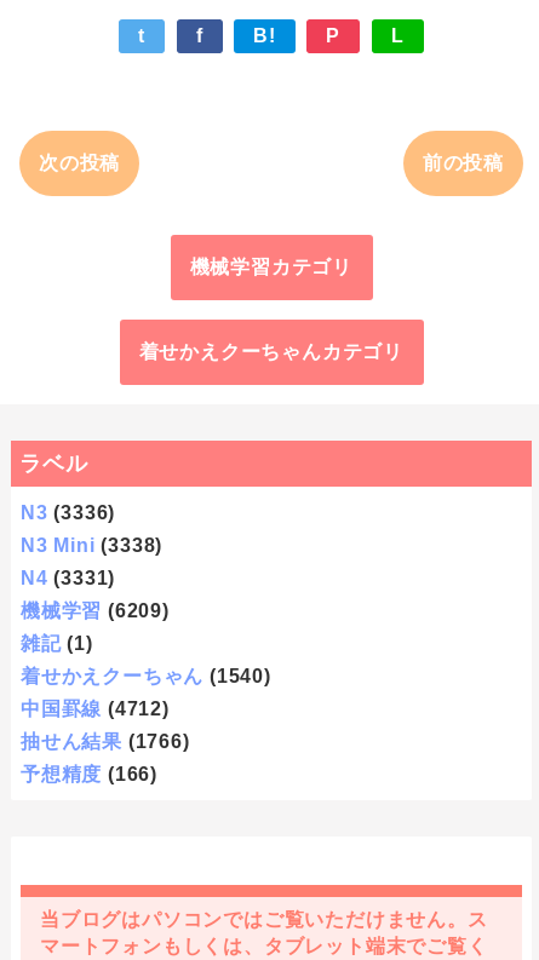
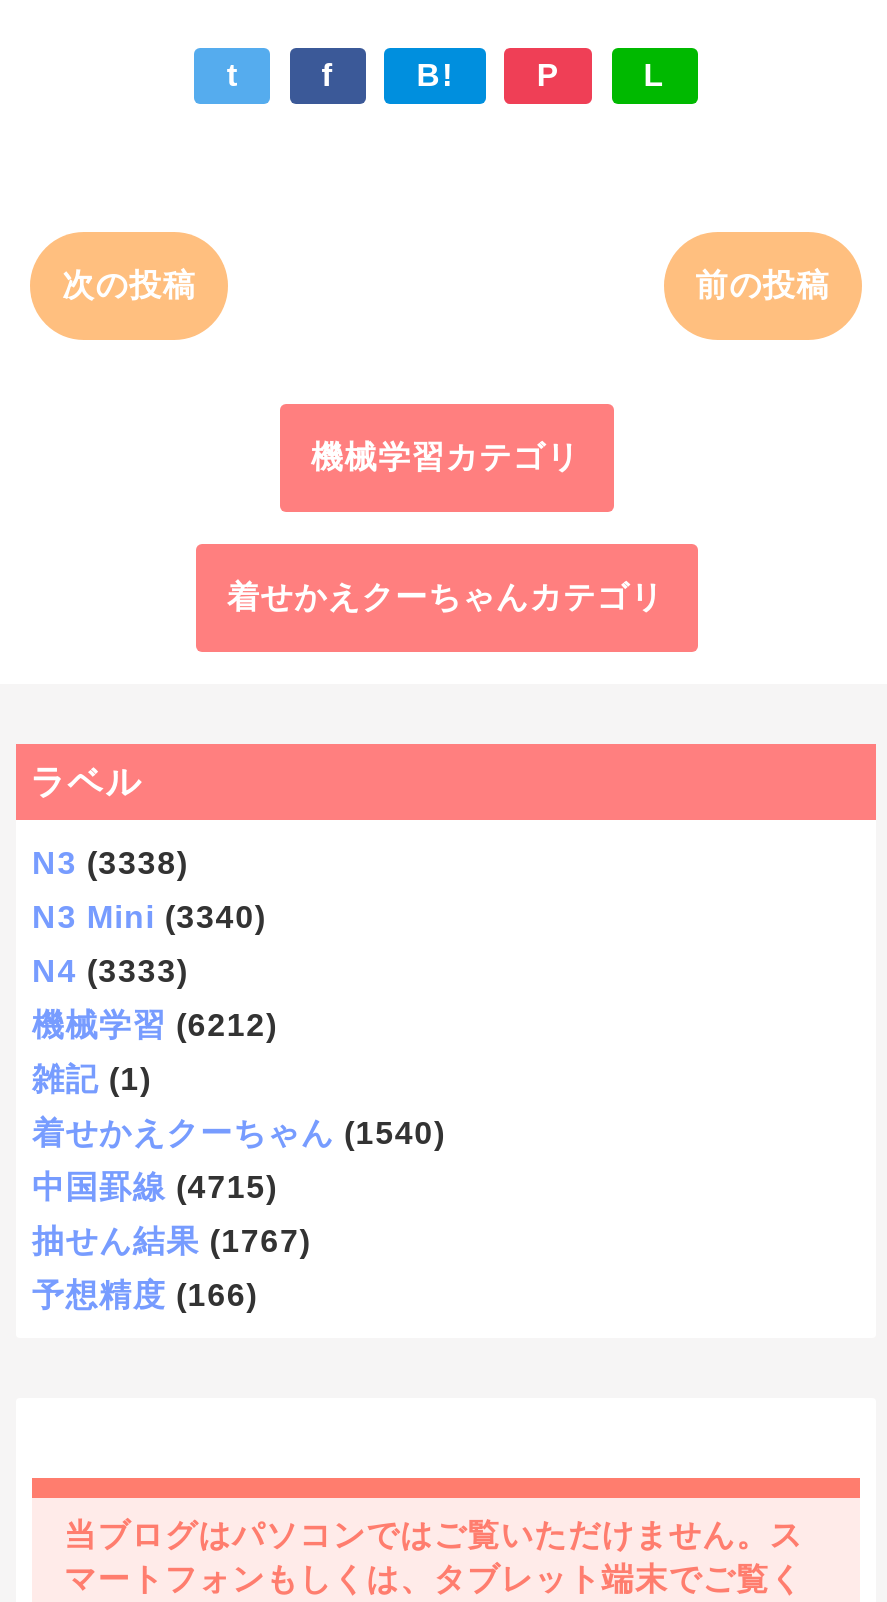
- N3 (3336)
+ N3 (3338)

- N3 Mini (3338)
+ N3 Mini (3340)

- N4 (3331)
+ N4 (3333)

- 機械学習 (6209)
+ 機械学習 (6212)

- 中国罫線 (4712)
+ 中国罫線 (4715)

- 抽せん結果 (1766)
+ 抽せん結果 (1767)
